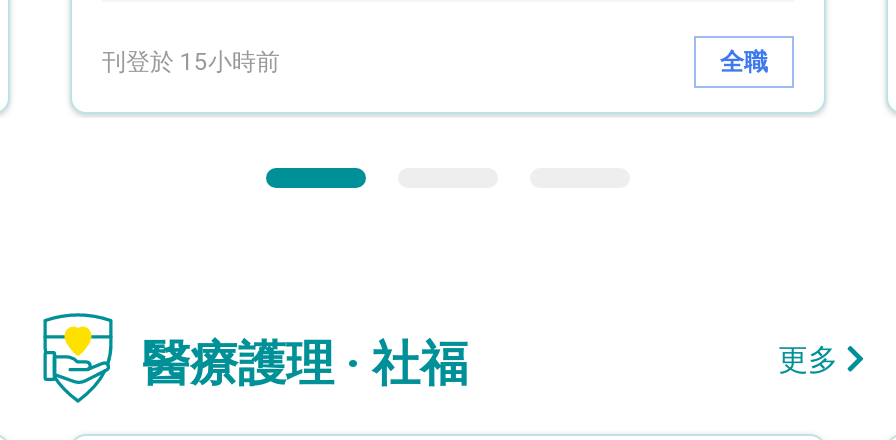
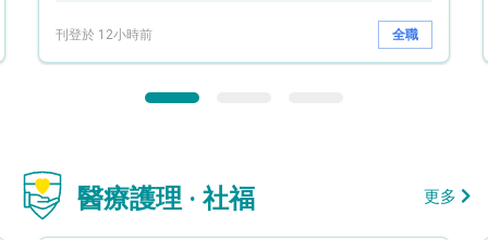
- 刊登於 15小時前
+ 刊登於 12小時前
